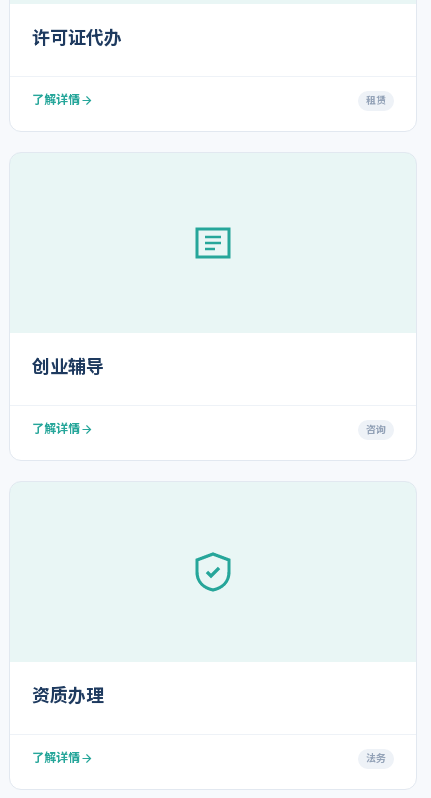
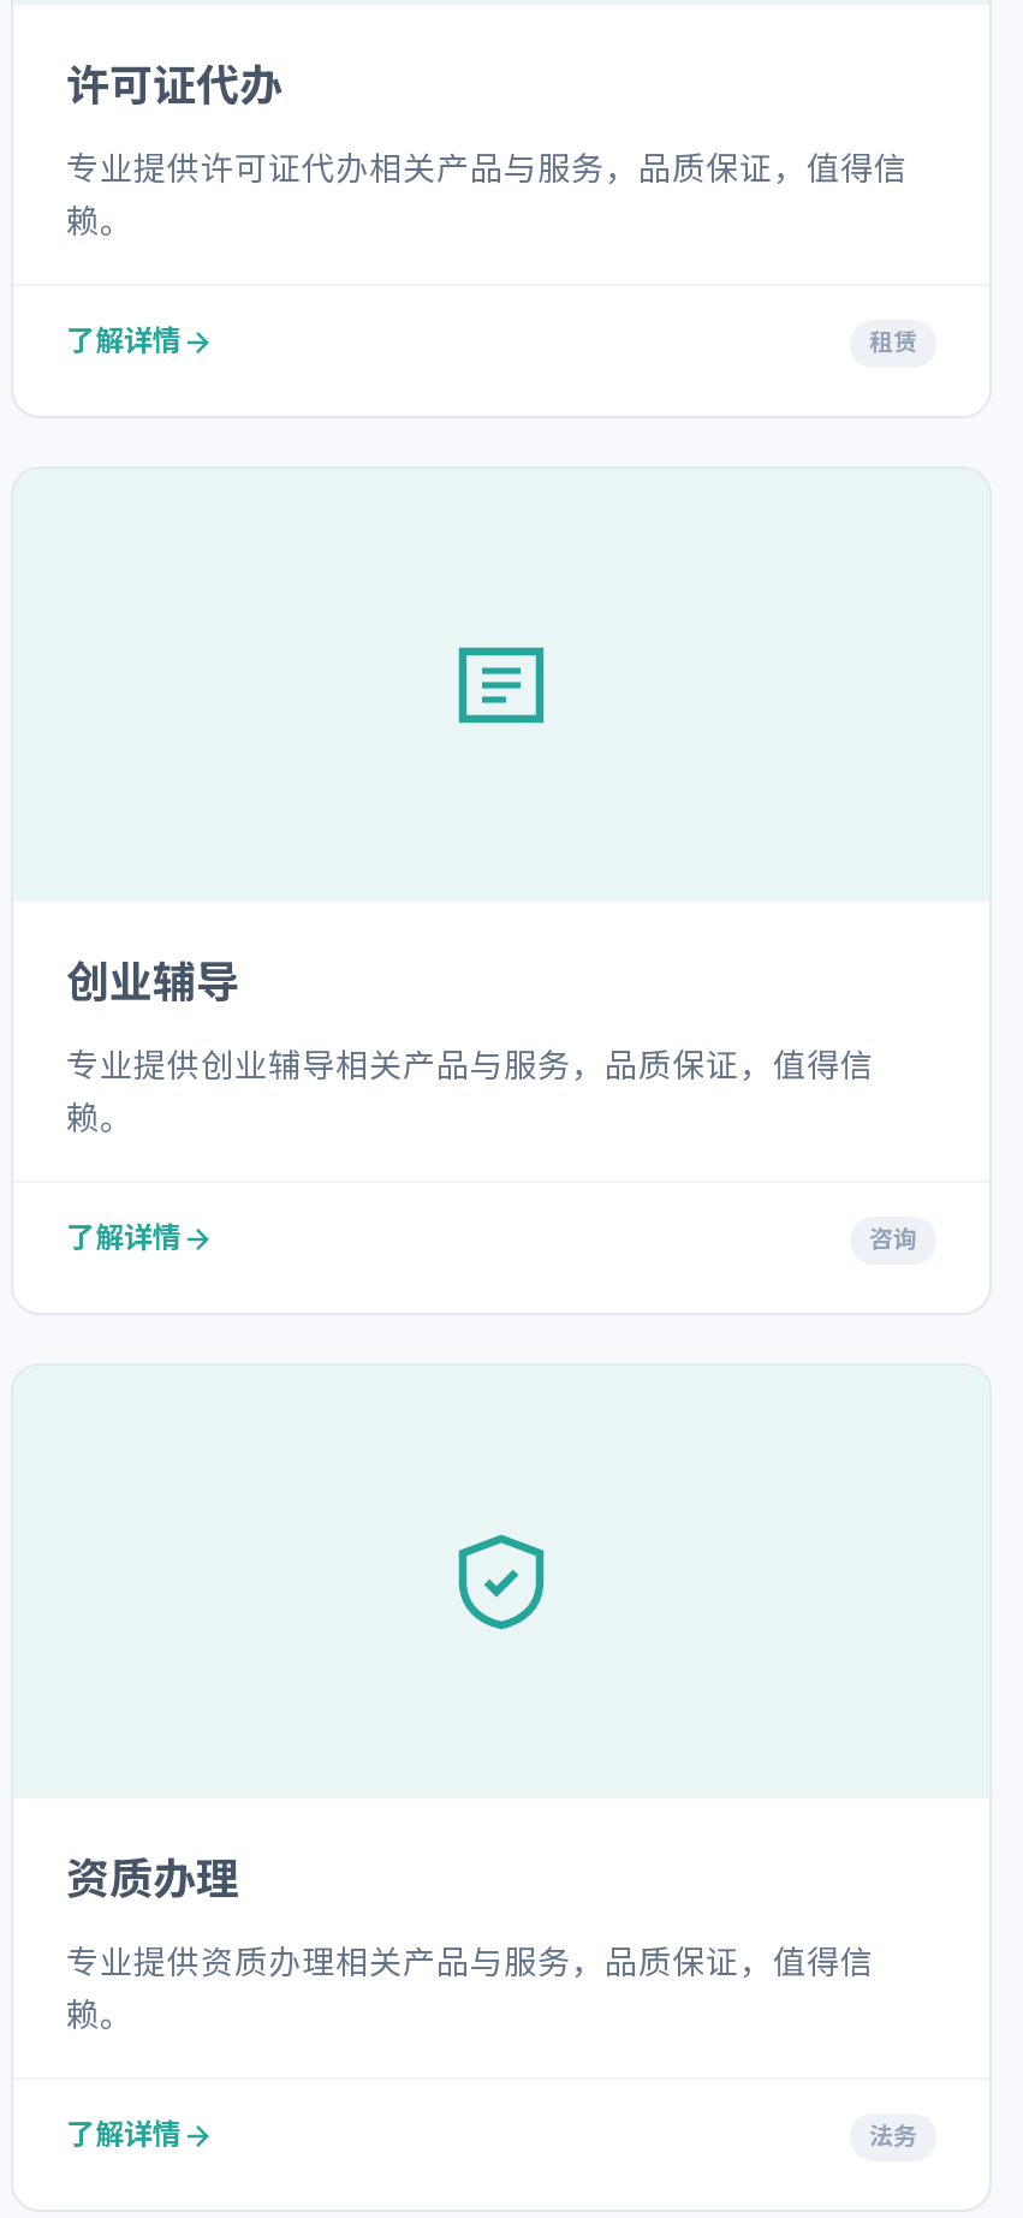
+ 专业提供许可证代办相关产品与服务，品质保证，值得信
+ 赖。

+ 专业提供创业辅导相关产品与服务，品质保证，值得信
+ 赖。

+ 专业提供资质办理相关产品与服务，品质保证，值得信
+ 赖。
